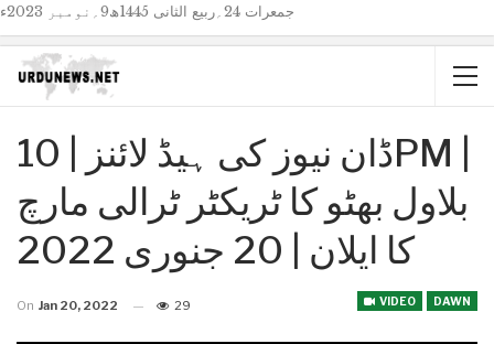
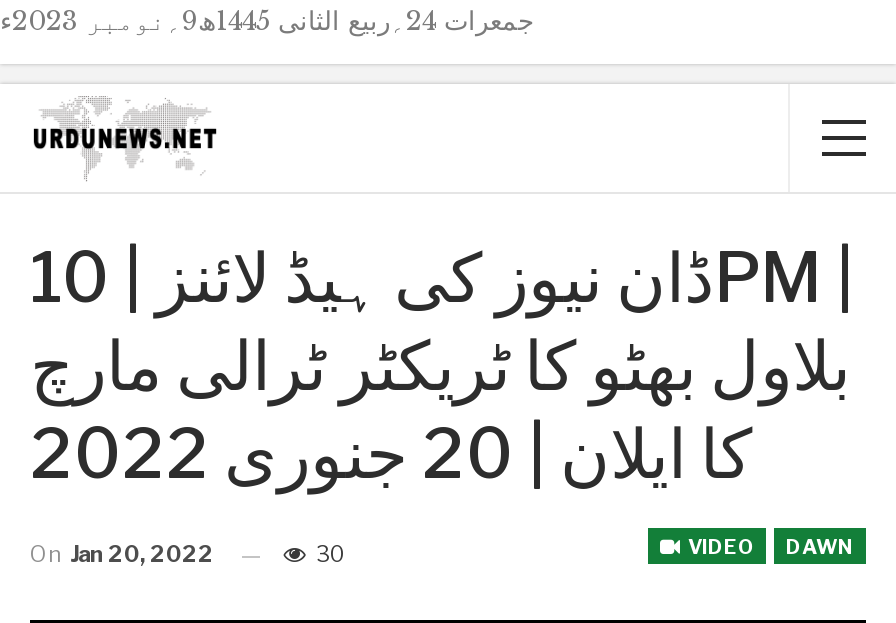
- 29
+ 30
